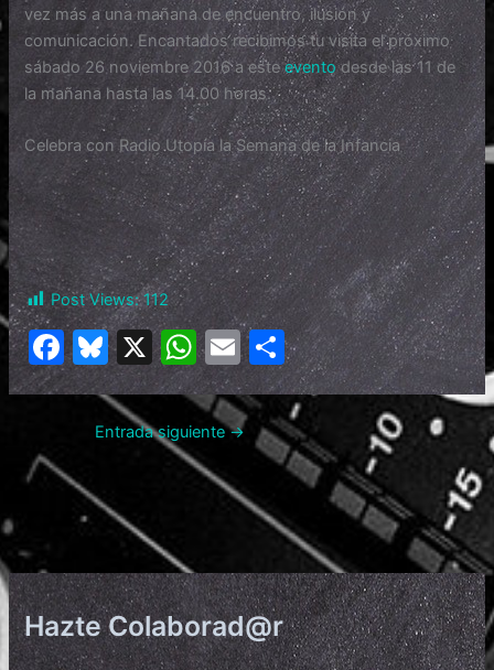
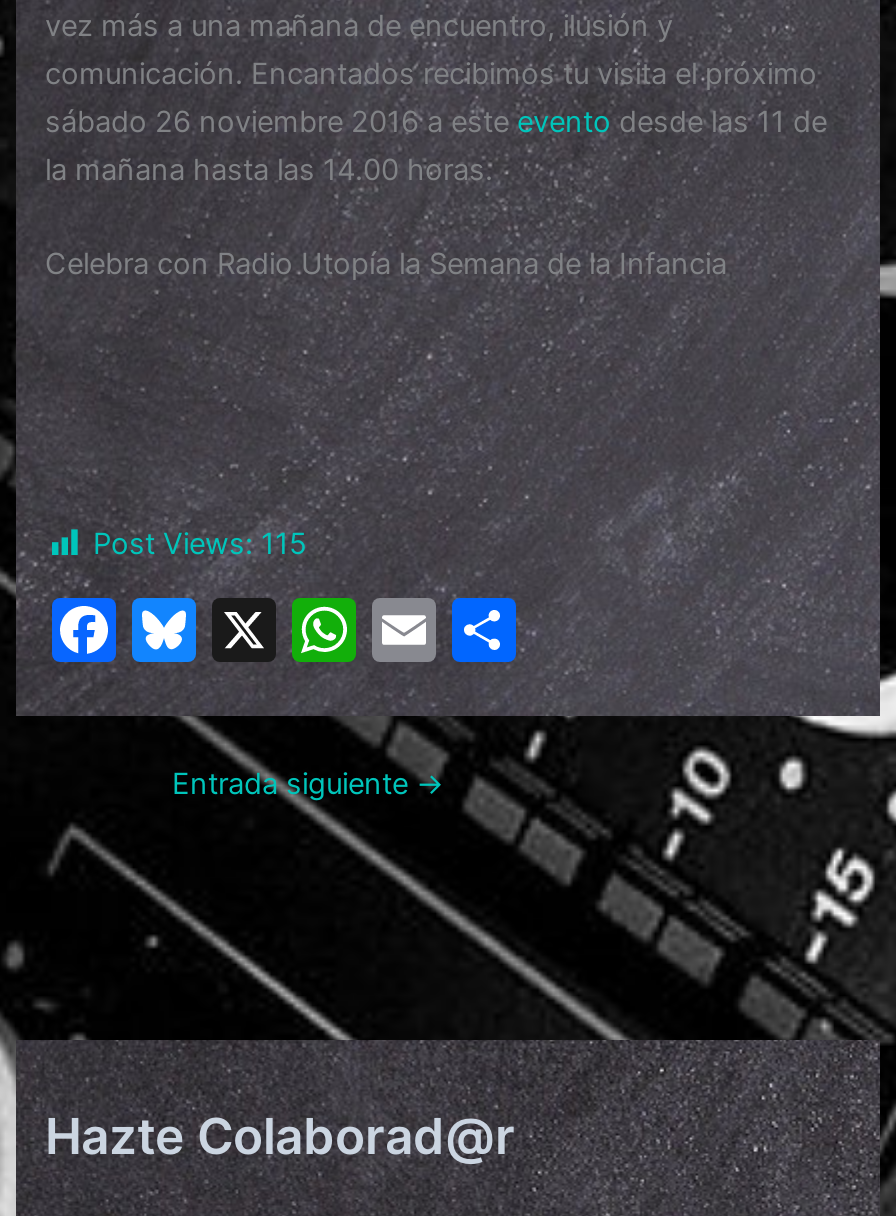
- Post Views: 112
+ Post Views: 115
